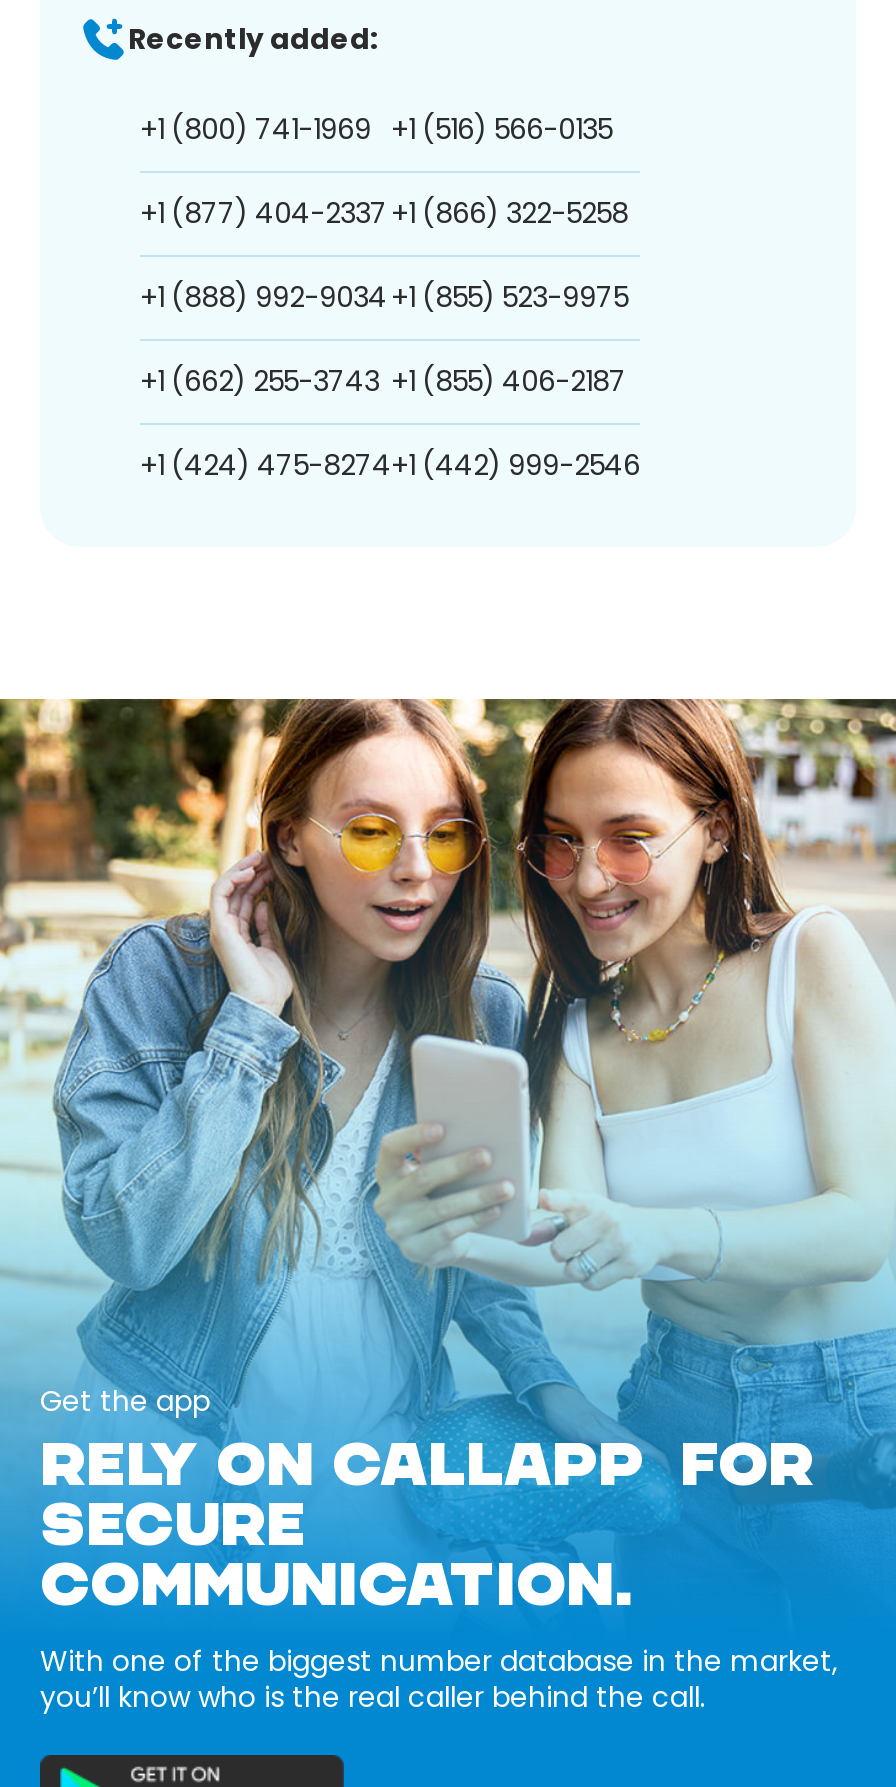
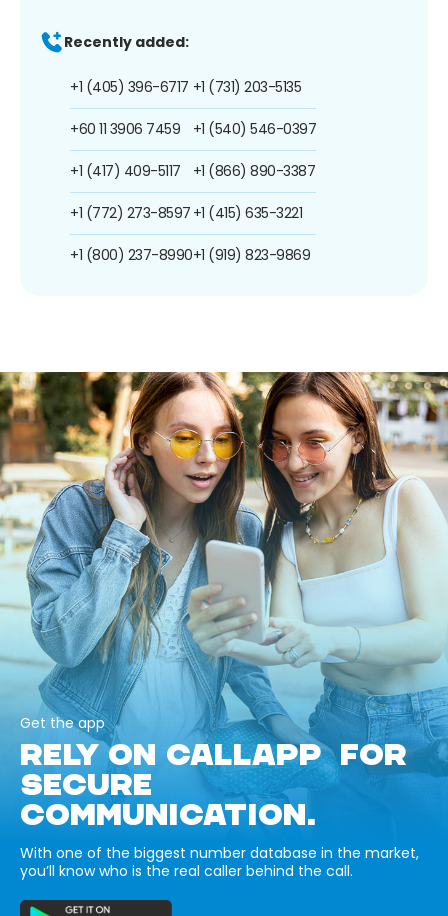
- +1 (800) 741-1969
+ +1 (405) 396-6717

- +1 (516) 566-0135
+ +1 (731) 203-5135

- +1 (877) 404-2337
+ +60 11 3906 7459

- +1 (866) 322-5258
+ +1 (540) 546-0397

- +1 (888) 992-9034
+ +1 (417) 409-5117

- +1 (855) 523-9975
+ +1 (866) 890-3387

- +1 (662) 255-3743
+ +1 (772) 273-8597

- +1 (855) 406-2187
+ +1 (415) 635-3221

- +1 (424) 475-8274
+ +1 (800) 237-8990

- +1 (442) 999-2546
+ +1 (919) 823-9869
